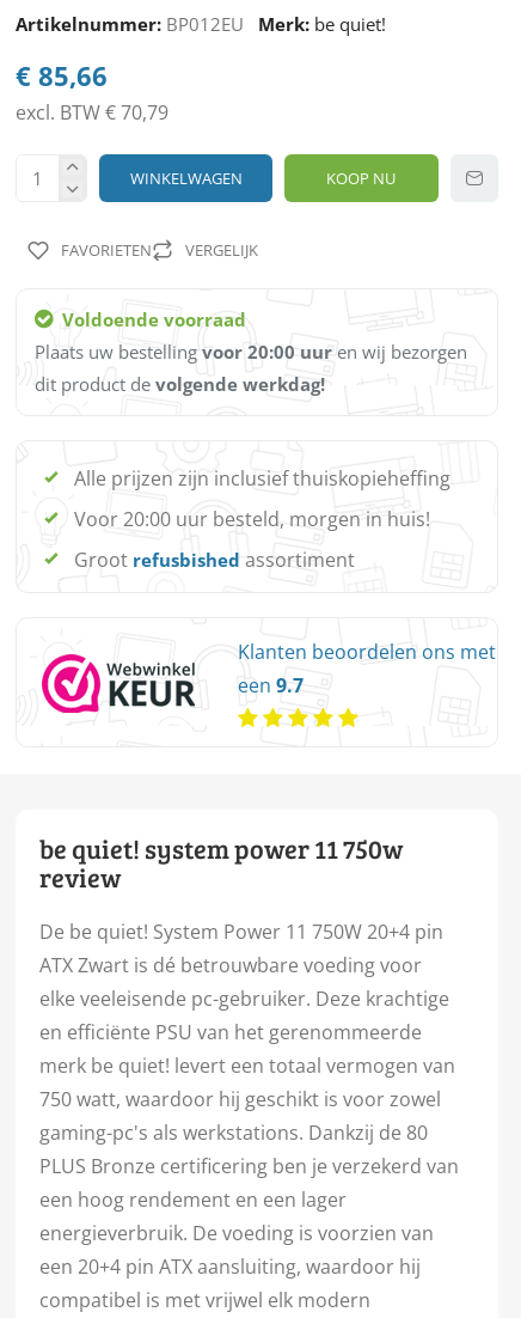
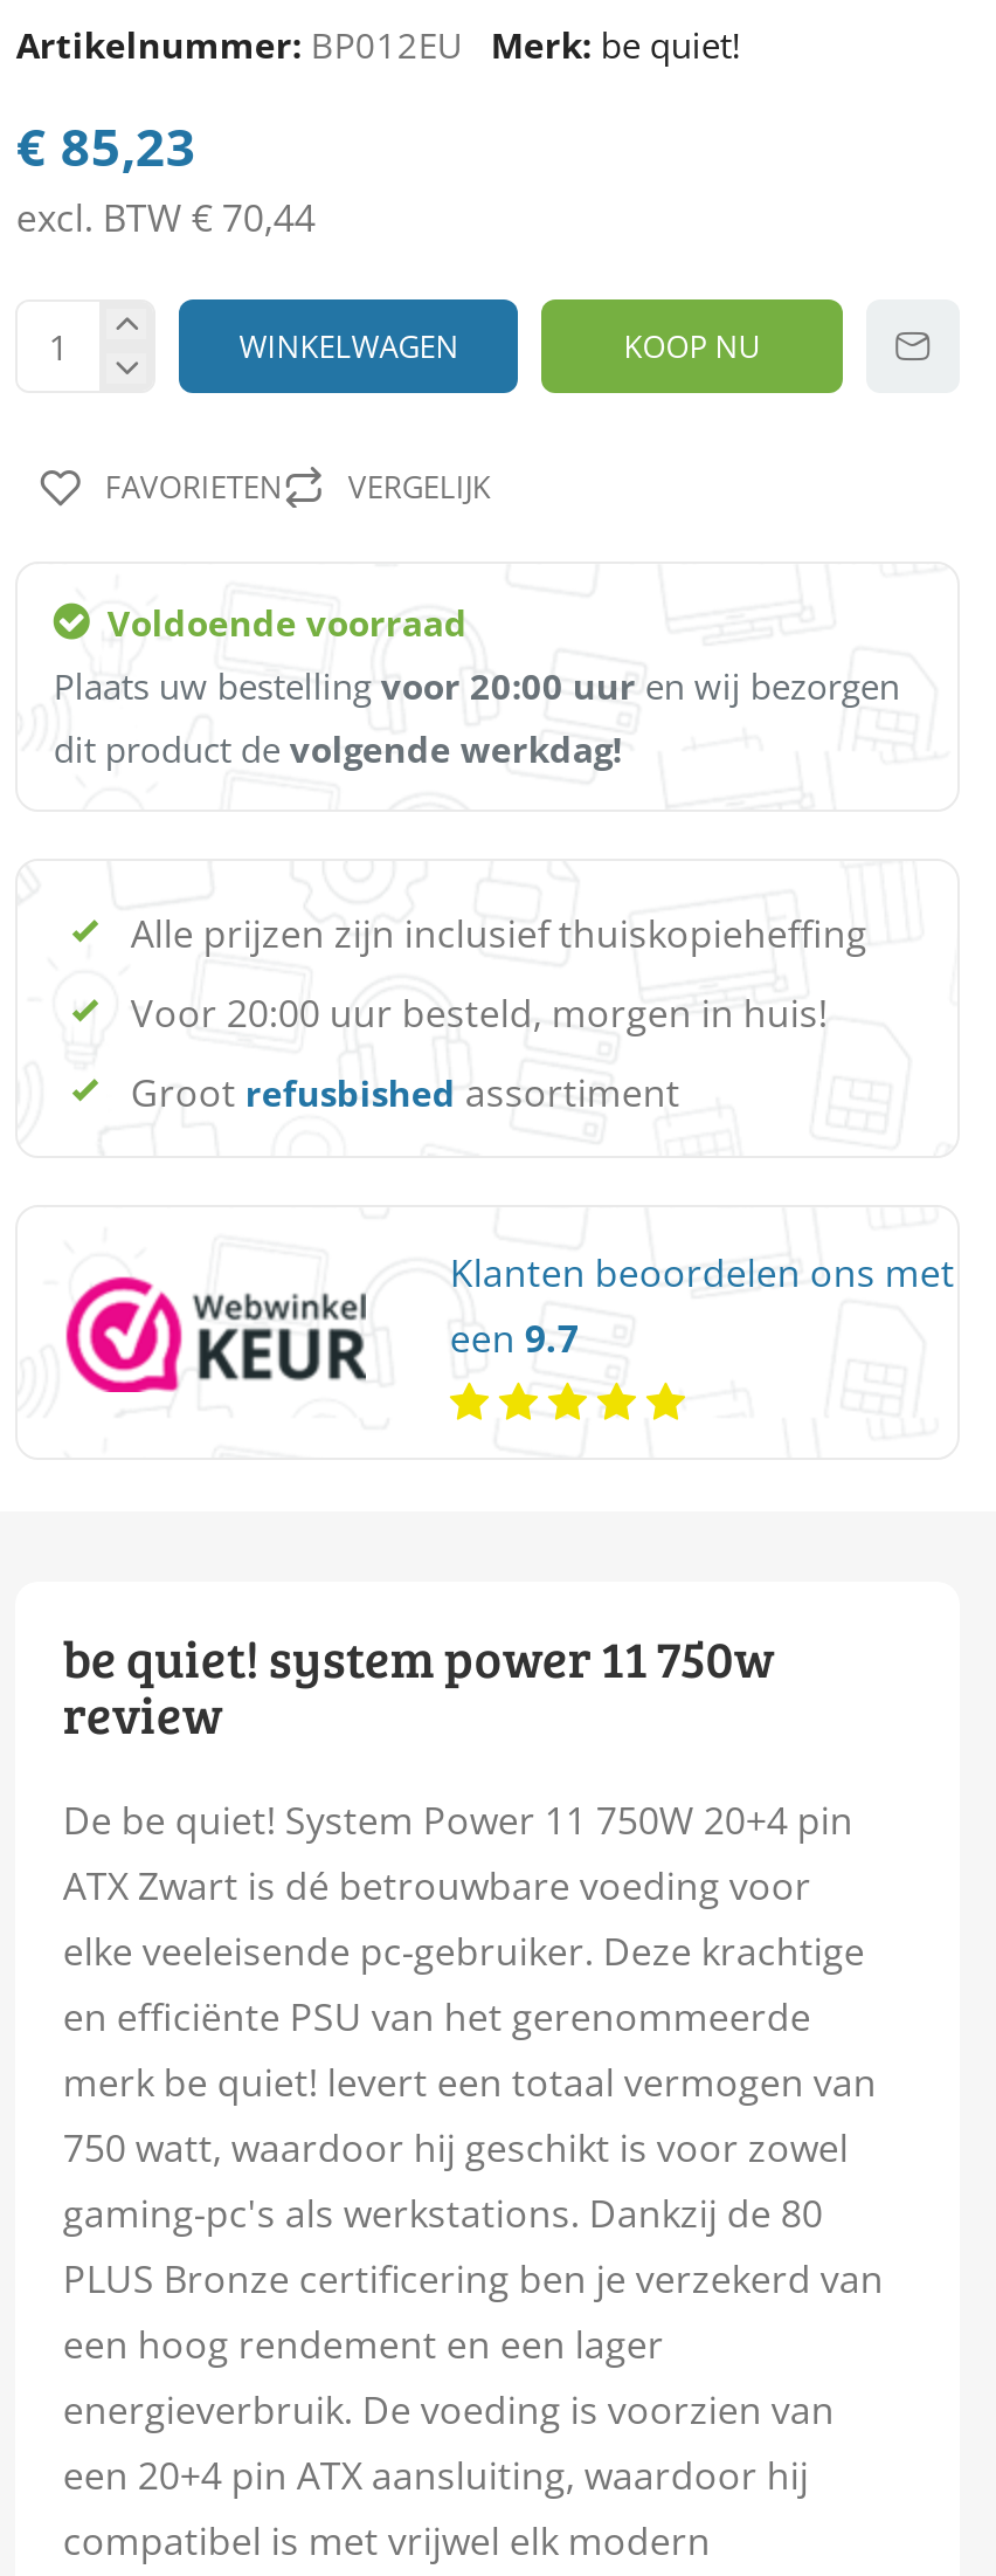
- € 85,66
+ € 85,23

- excl. BTW € 70,79
+ excl. BTW € 70,44
